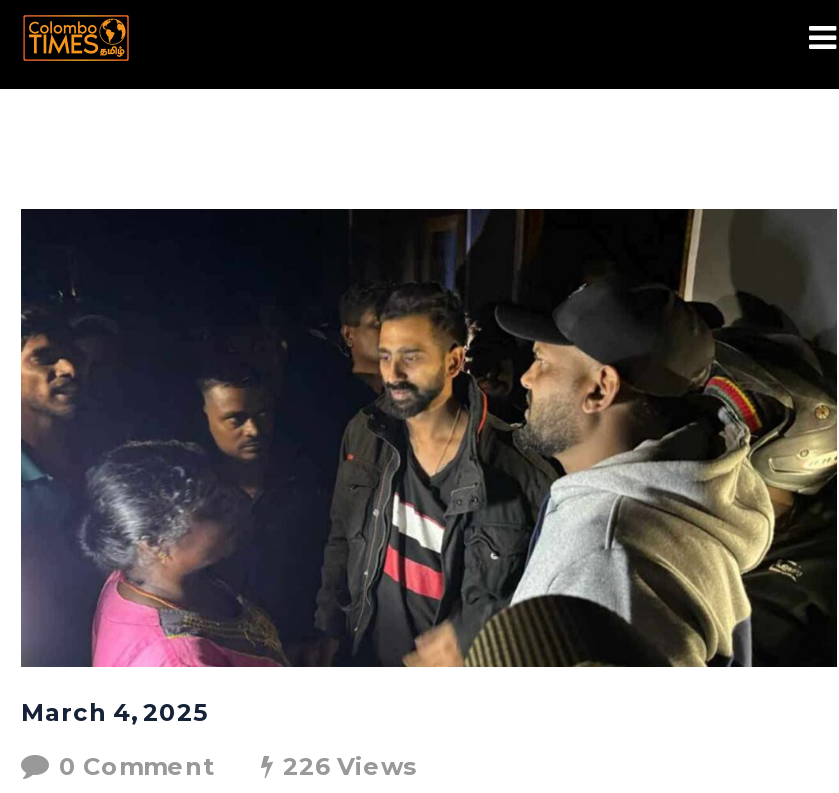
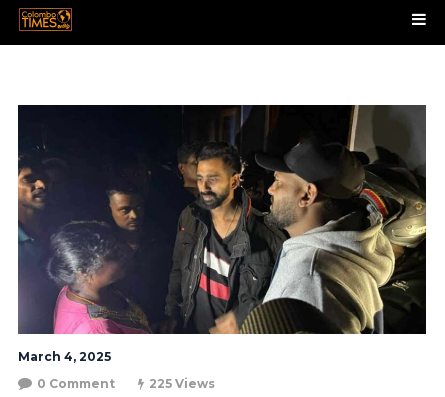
- 226 Views
+ 225 Views
